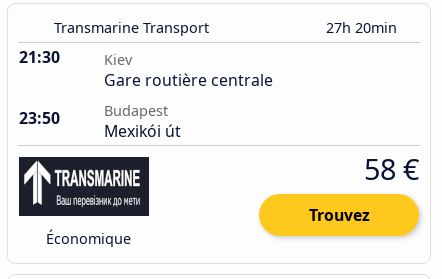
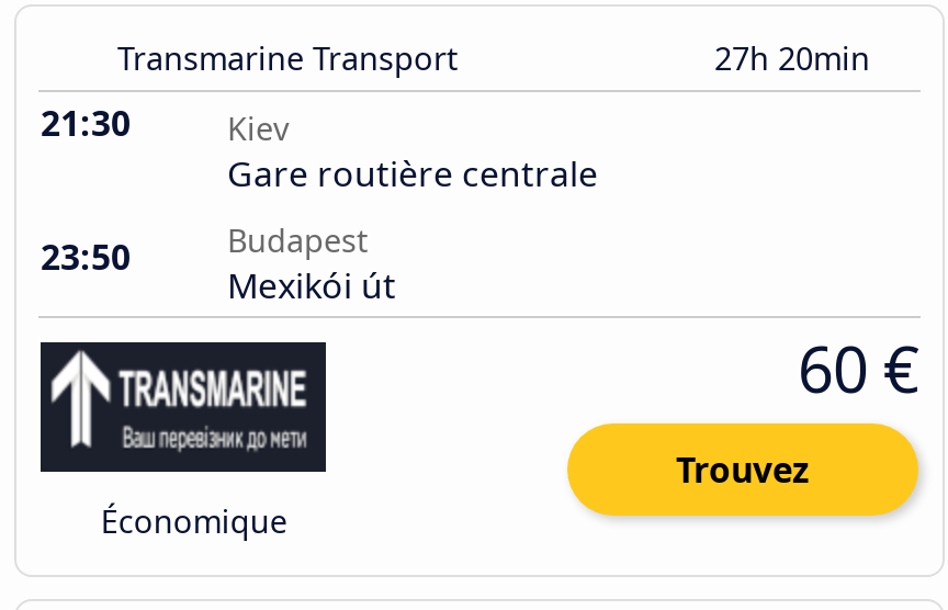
- 58 €
+ 60 €
